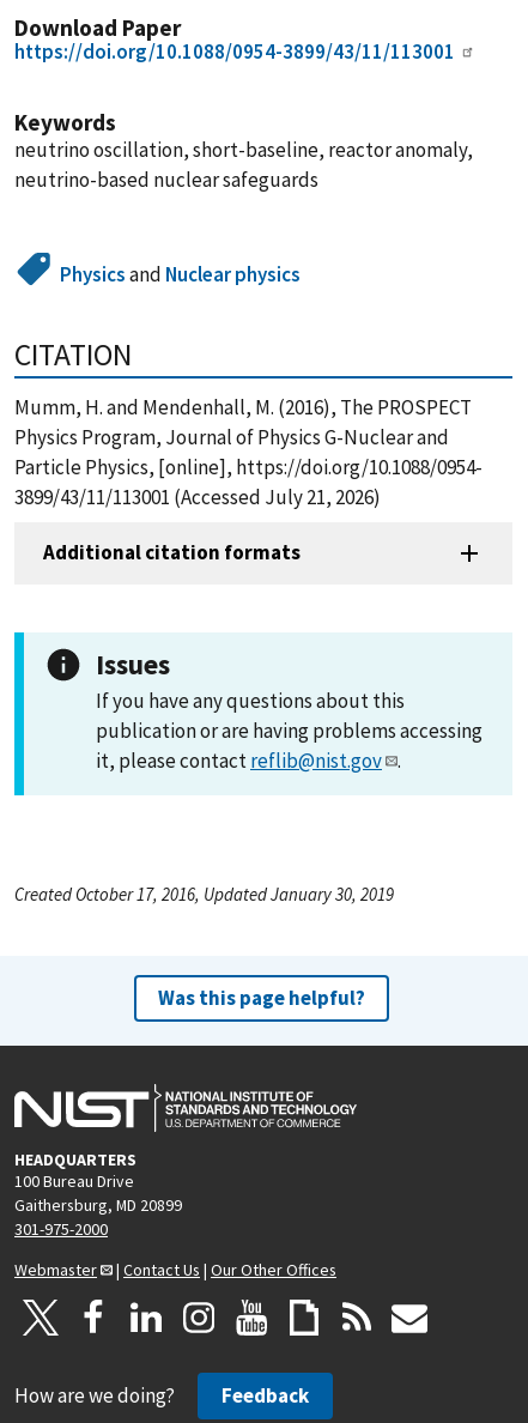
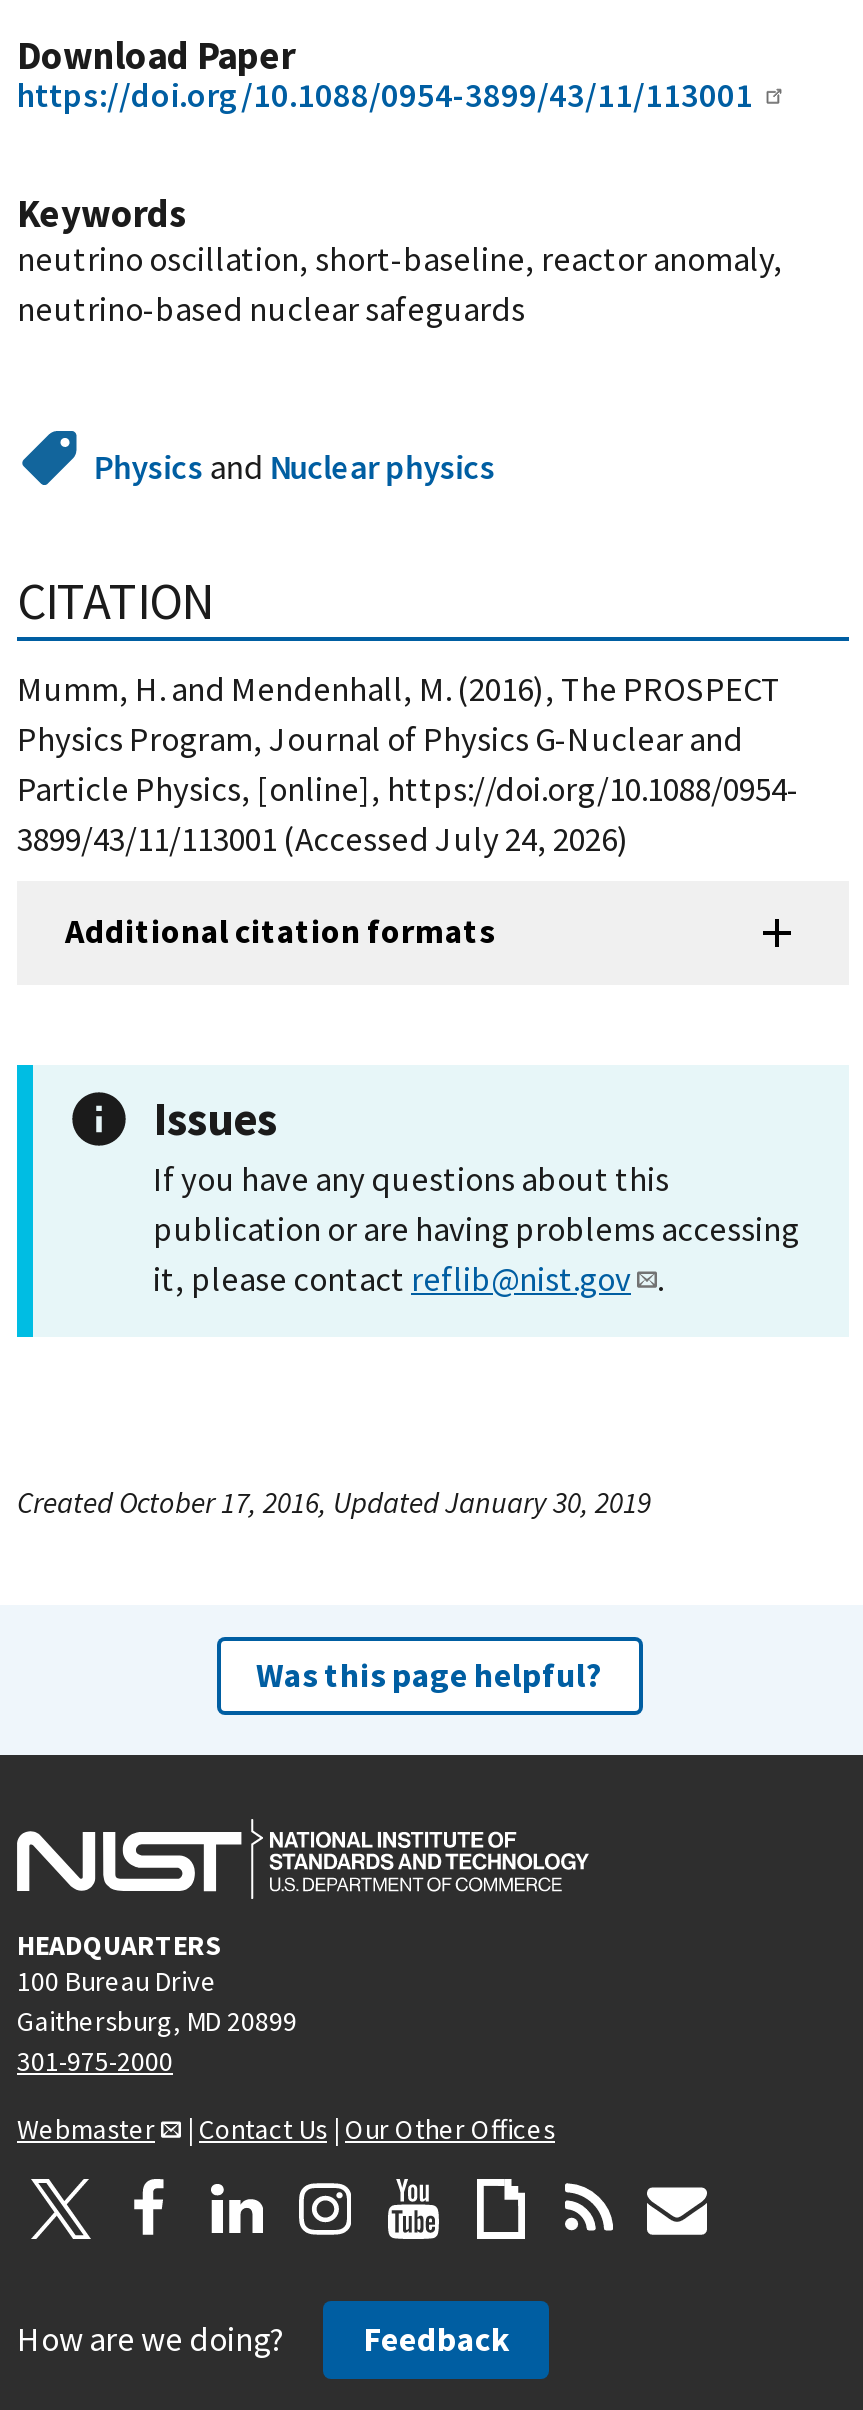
- 3899/43/11/113001 (Accessed July 21, 2026)
+ 3899/43/11/113001 (Accessed July 24, 2026)
